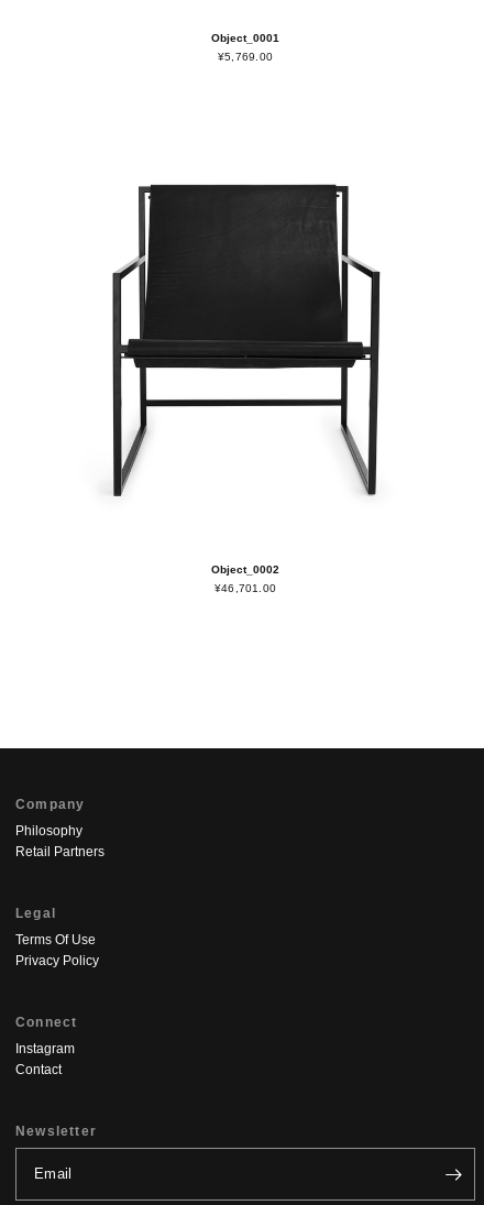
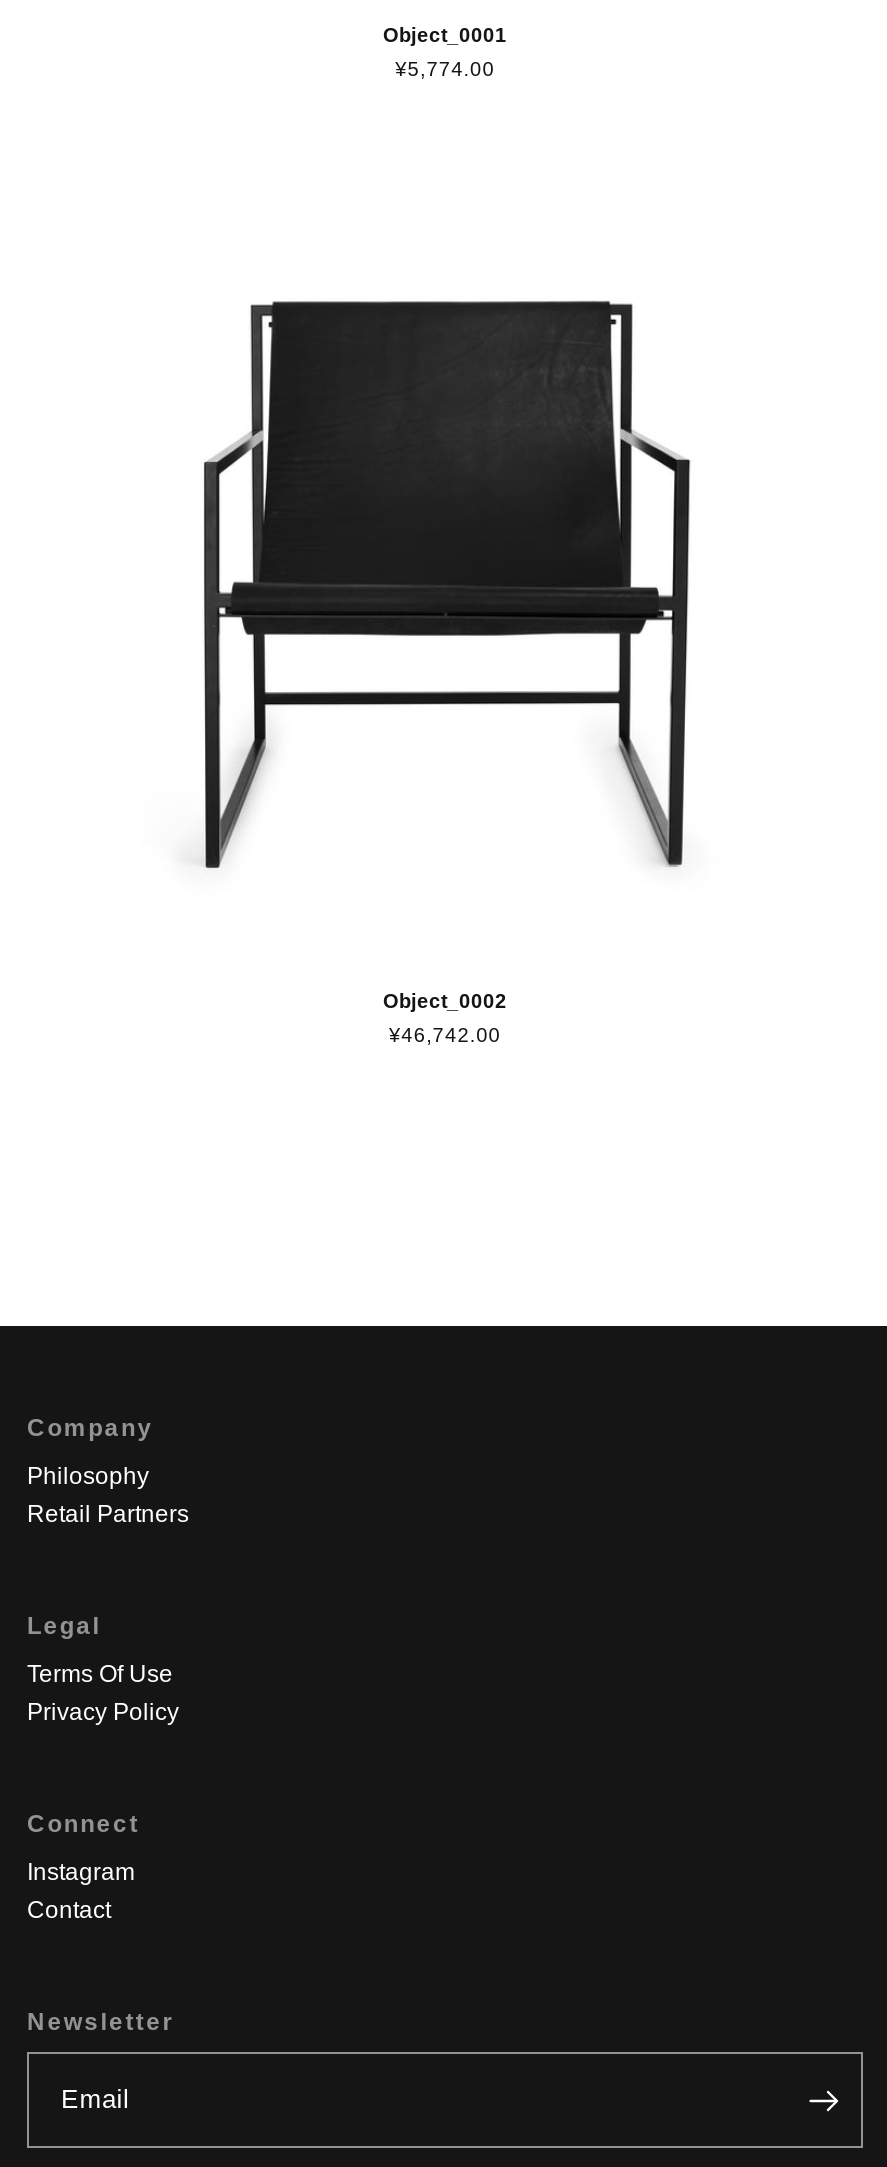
- ¥5,769.00
+ ¥5,774.00

- ¥46,701.00
+ ¥46,742.00
